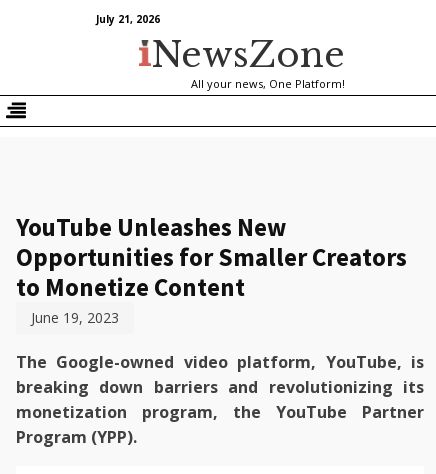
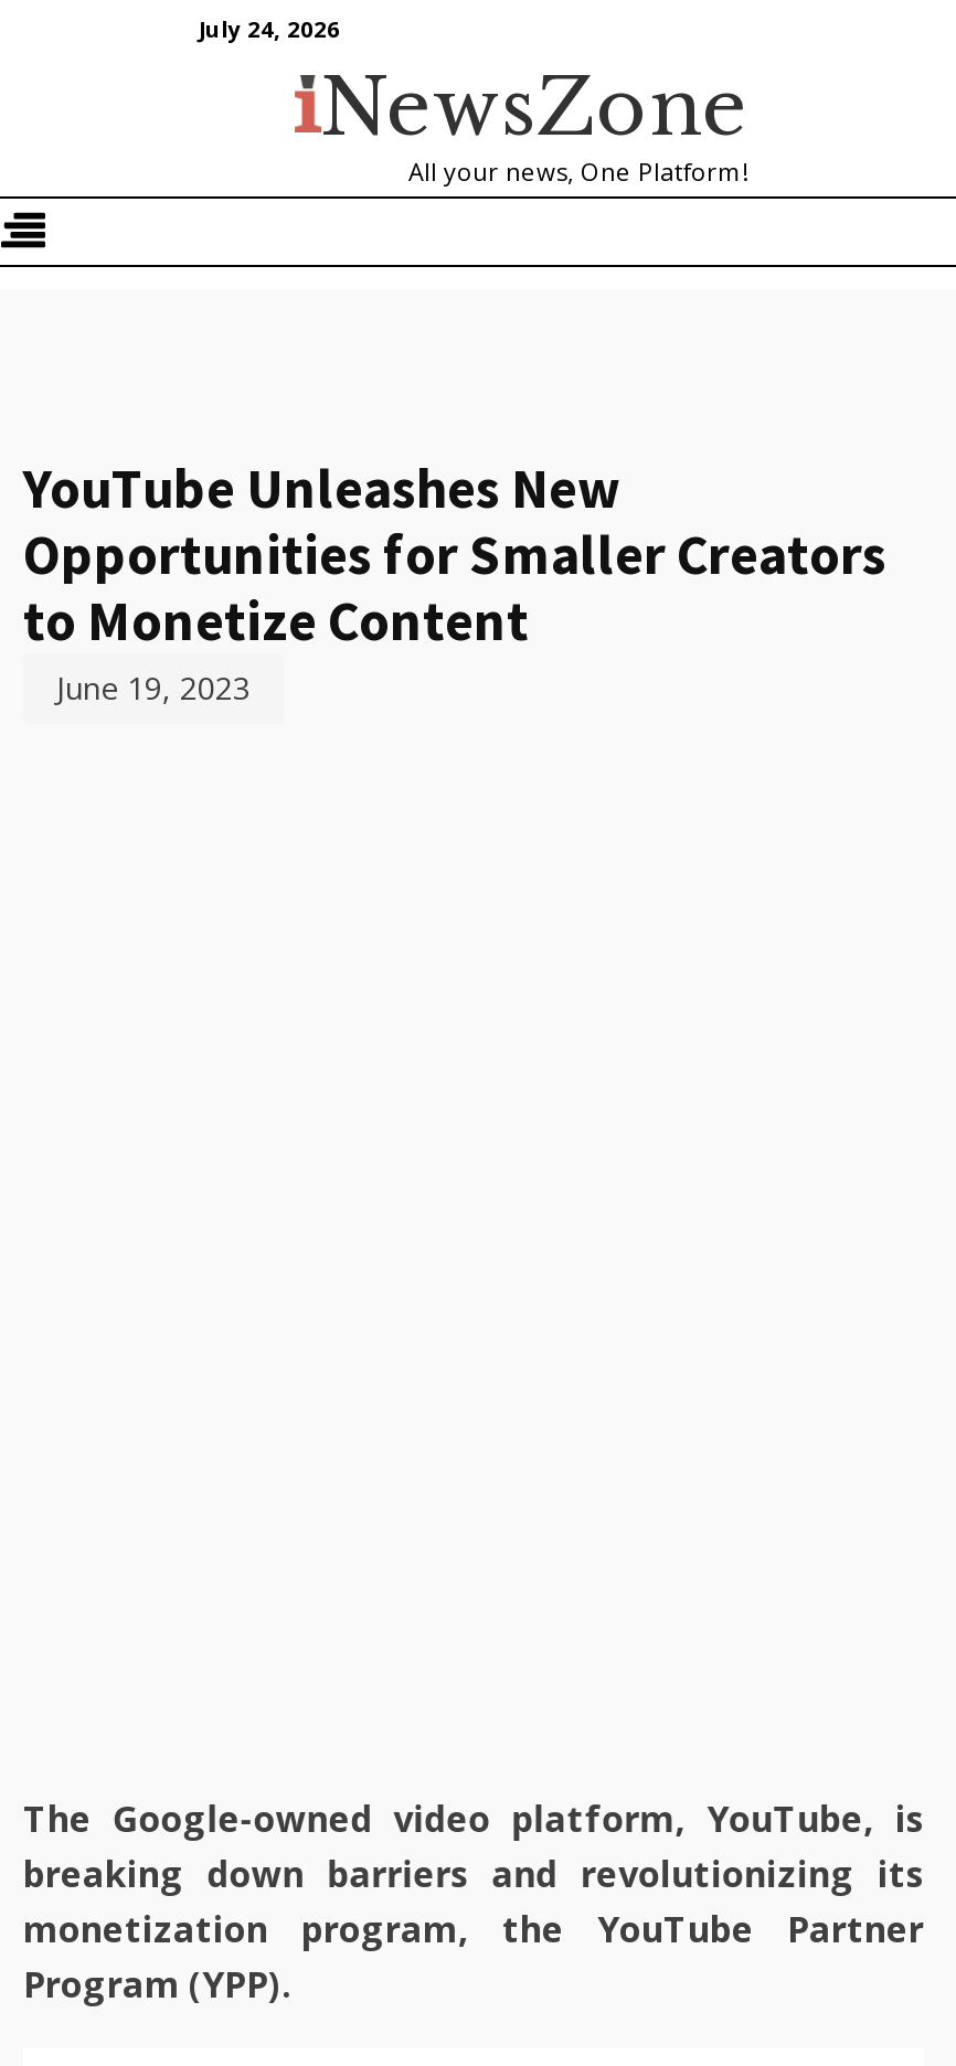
- July 21, 2026
+ July 24, 2026
